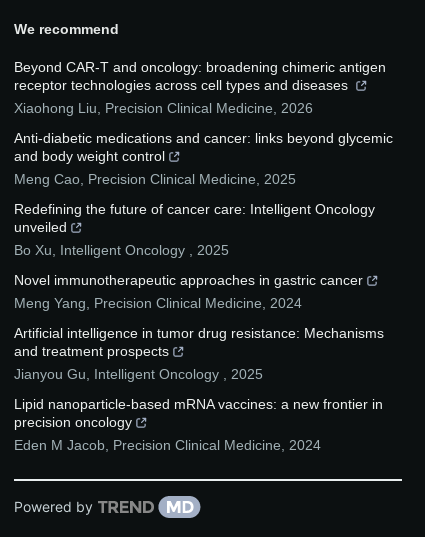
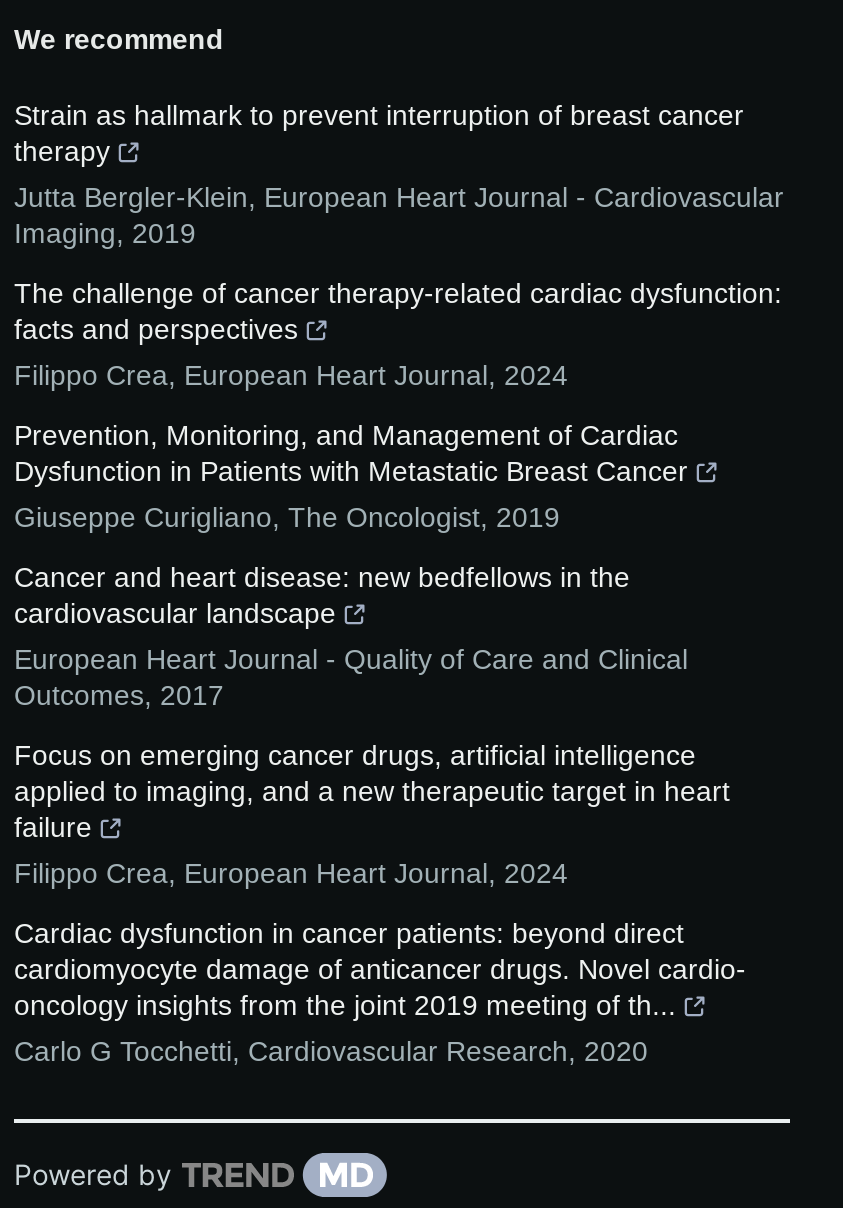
- Beyond CAR-T and oncology: broadening chimeric antigen
- receptor technologies across cell types and diseases
- Xiaohong Liu, Precision Clinical Medicine, 2026
+ Strain as hallmark to prevent interruption of breast cancer
+ therapy
+ Jutta Bergler-Klein, European Heart Journal - Cardiovascular
+ Imaging, 2019

- Anti-diabetic medications and cancer: links beyond glycemic
- and body weight control
- Meng Cao, Precision Clinical Medicine, 2025
+ The challenge of cancer therapy-related cardiac dysfunction:
+ facts and perspectives
+ Filippo Crea, European Heart Journal, 2024

- Redefining the future of cancer care: Intelligent Oncology
- unveiled
- Bo Xu, Intelligent Oncology, 2025
+ Prevention, Monitoring, and Management of Cardiac
+ Dysfunction in Patients with Metastatic Breast Cancer
+ Giuseppe Curigliano, The Oncologist, 2019

- Novel immunotherapeutic approaches in gastric cancer
- Meng Yang, Precision Clinical Medicine, 2024
+ Cancer and heart disease: new bedfellows in the
+ cardiovascular landscape
+ European Heart Journal - Quality of Care and Clinical
+ Outcomes, 2017

- Artificial intelligence in tumor drug resistance: Mechanisms
- and treatment prospects
- Jianyou Gu, Intelligent Oncology, 2025
+ Focus on emerging cancer drugs, artificial intelligence
+ applied to imaging, and a new therapeutic target in heart
+ failure
+ Filippo Crea, European Heart Journal, 2024

- Lipid nanoparticle-based mRNA vaccines: a new frontier in
- precision oncology
- Eden M Jacob, Precision Clinical Medicine, 2024
+ Cardiac dysfunction in cancer patients: beyond direct
+ cardiomyocyte damage of anticancer drugs. Novel cardio-
+ oncology insights from the joint 2019 meeting of th...
+ Carlo G Tocchetti, Cardiovascular Research, 2020
